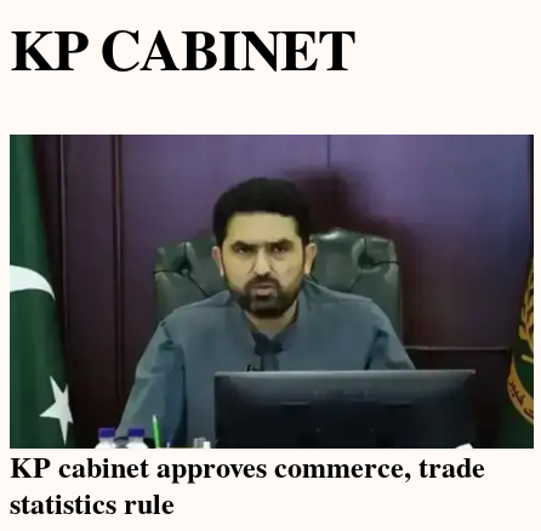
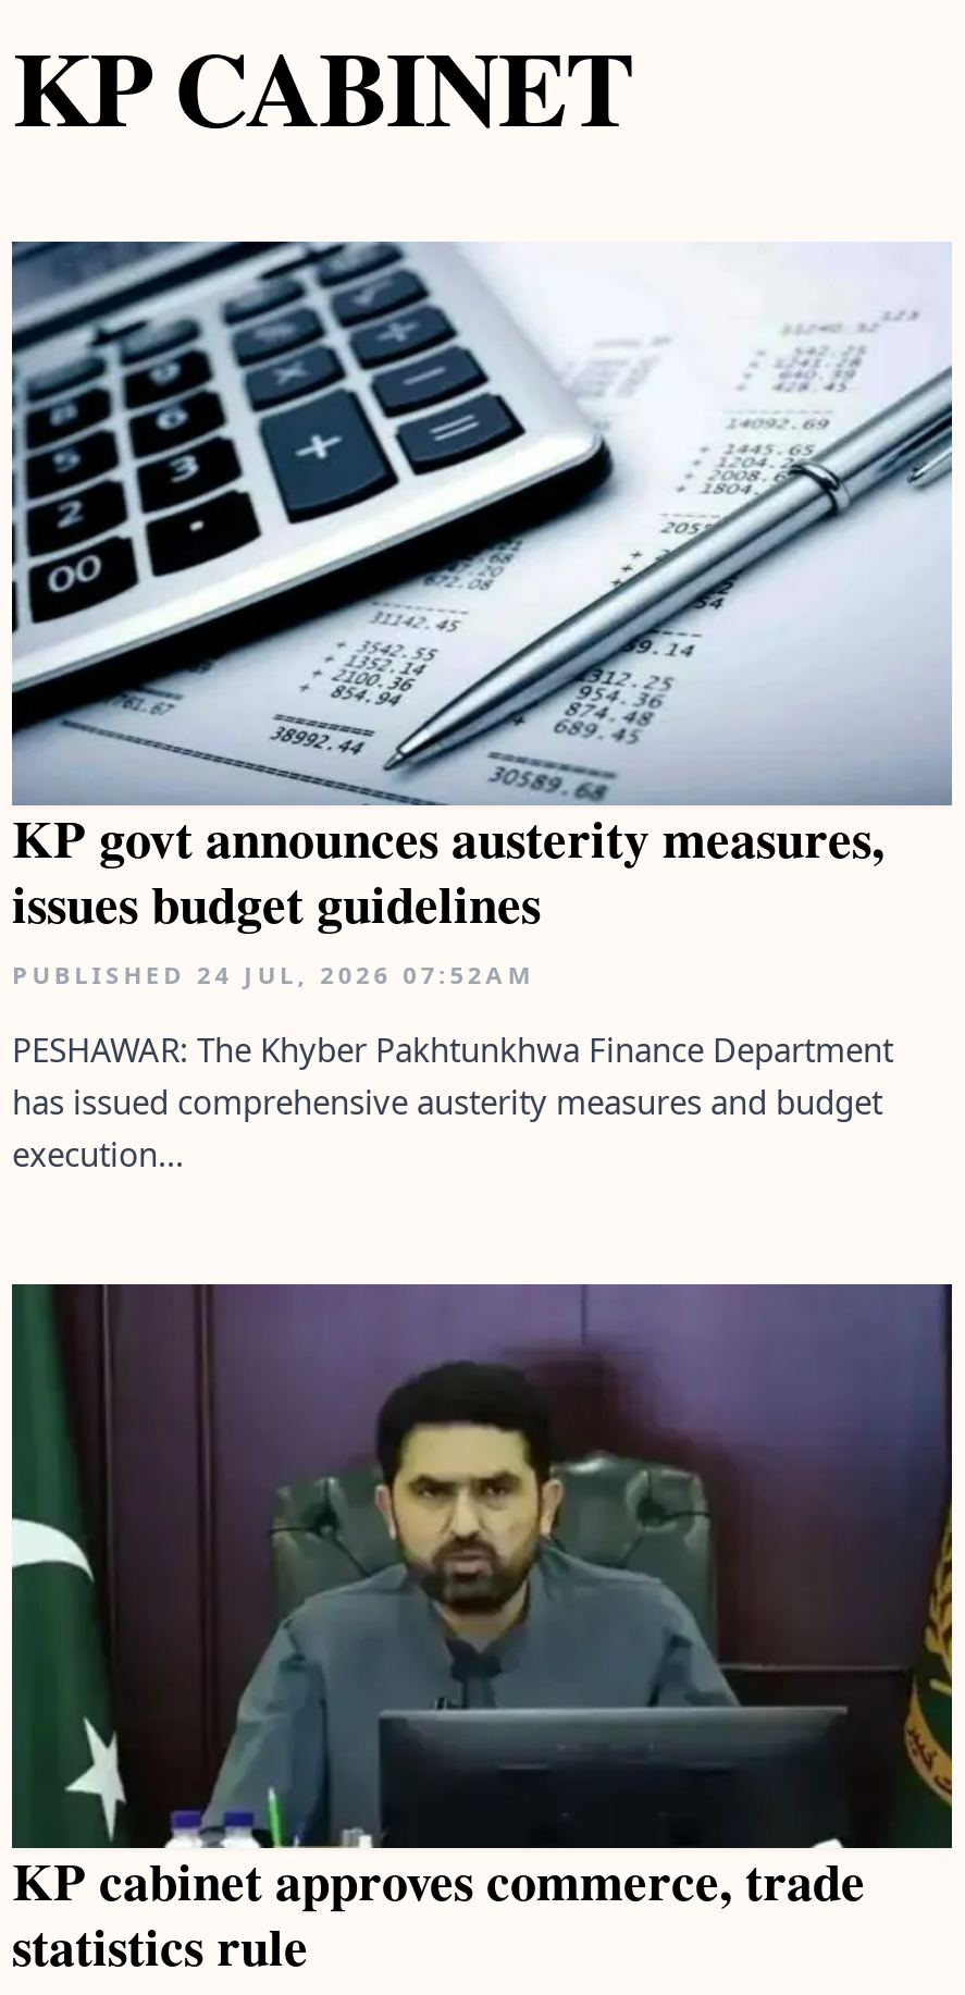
+ [image]
+ KP govt announces austerity measures,
+ issues budget guidelines
+ PUBLISHED 24 JUL, 2026 07:52AM
+ PESHAWAR: The Khyber Pakhtunkhwa Finance Department
+ has issued comprehensive austerity measures and budget
+ execution...
